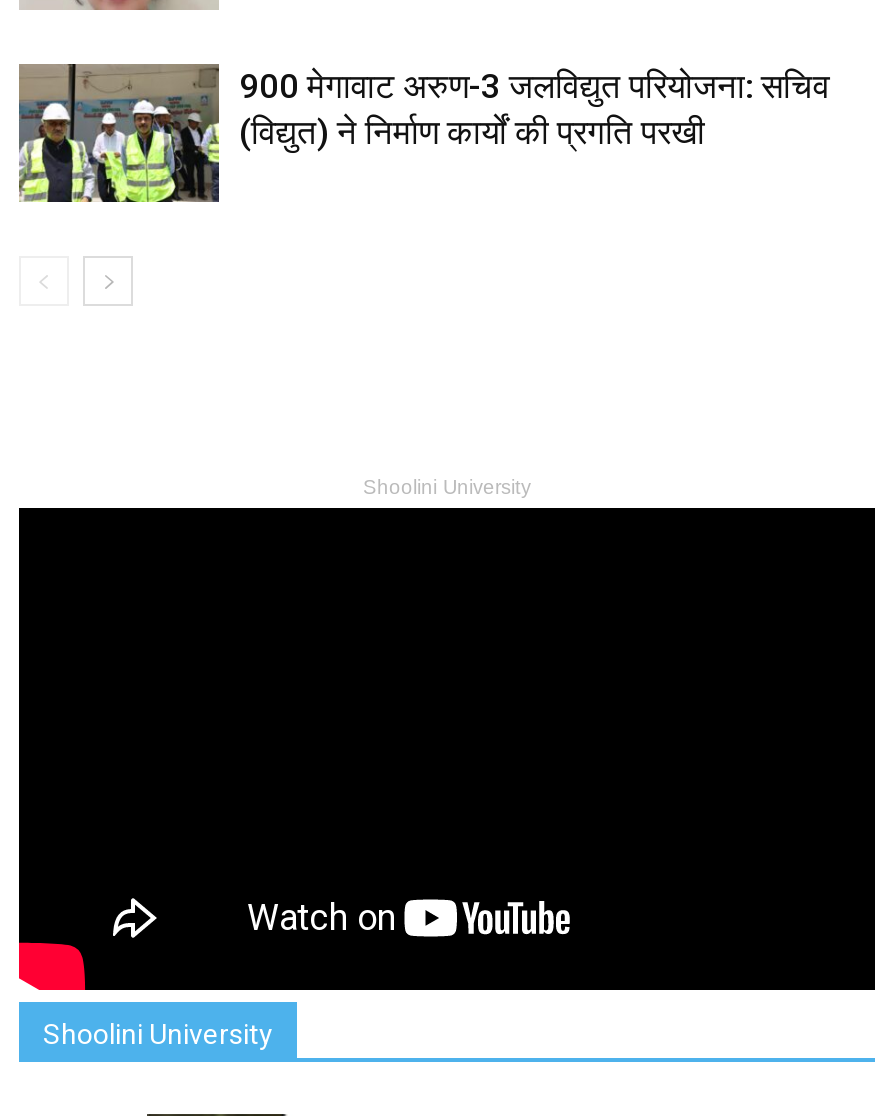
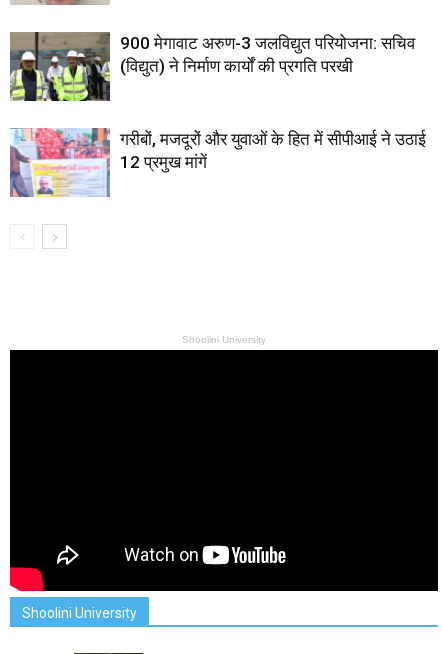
+ [image]
+ गरीबों, मजदूरों और युवाओं के हित में सीपीआई ने उठाई
+ 12 प्रमुख मांगें
